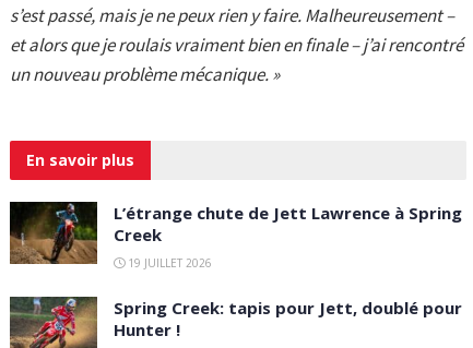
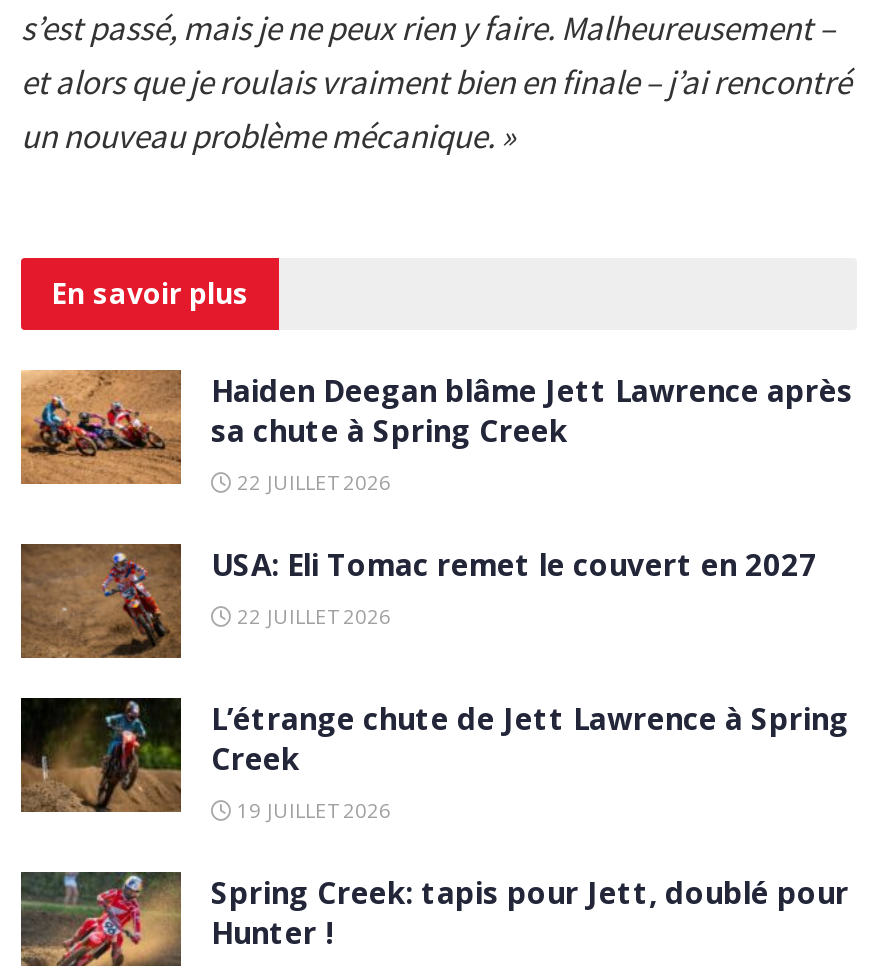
+ [image]
+ Haiden Deegan blâme Jett Lawrence après
+ sa chute à Spring Creek
+ 22 JUILLET 2026
+ USA: Eli Tomac remet le couvert en 2027
+ 22 JUILLET 2026

+ [image]
